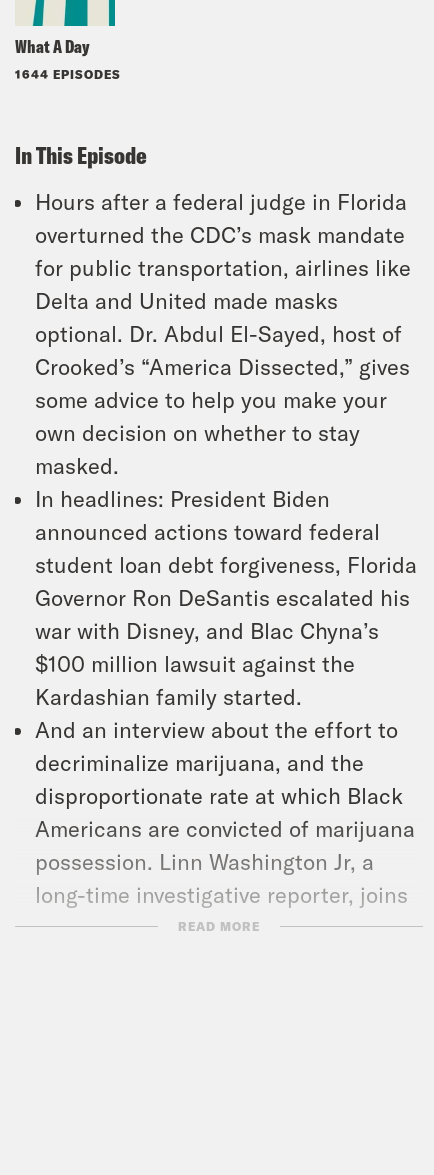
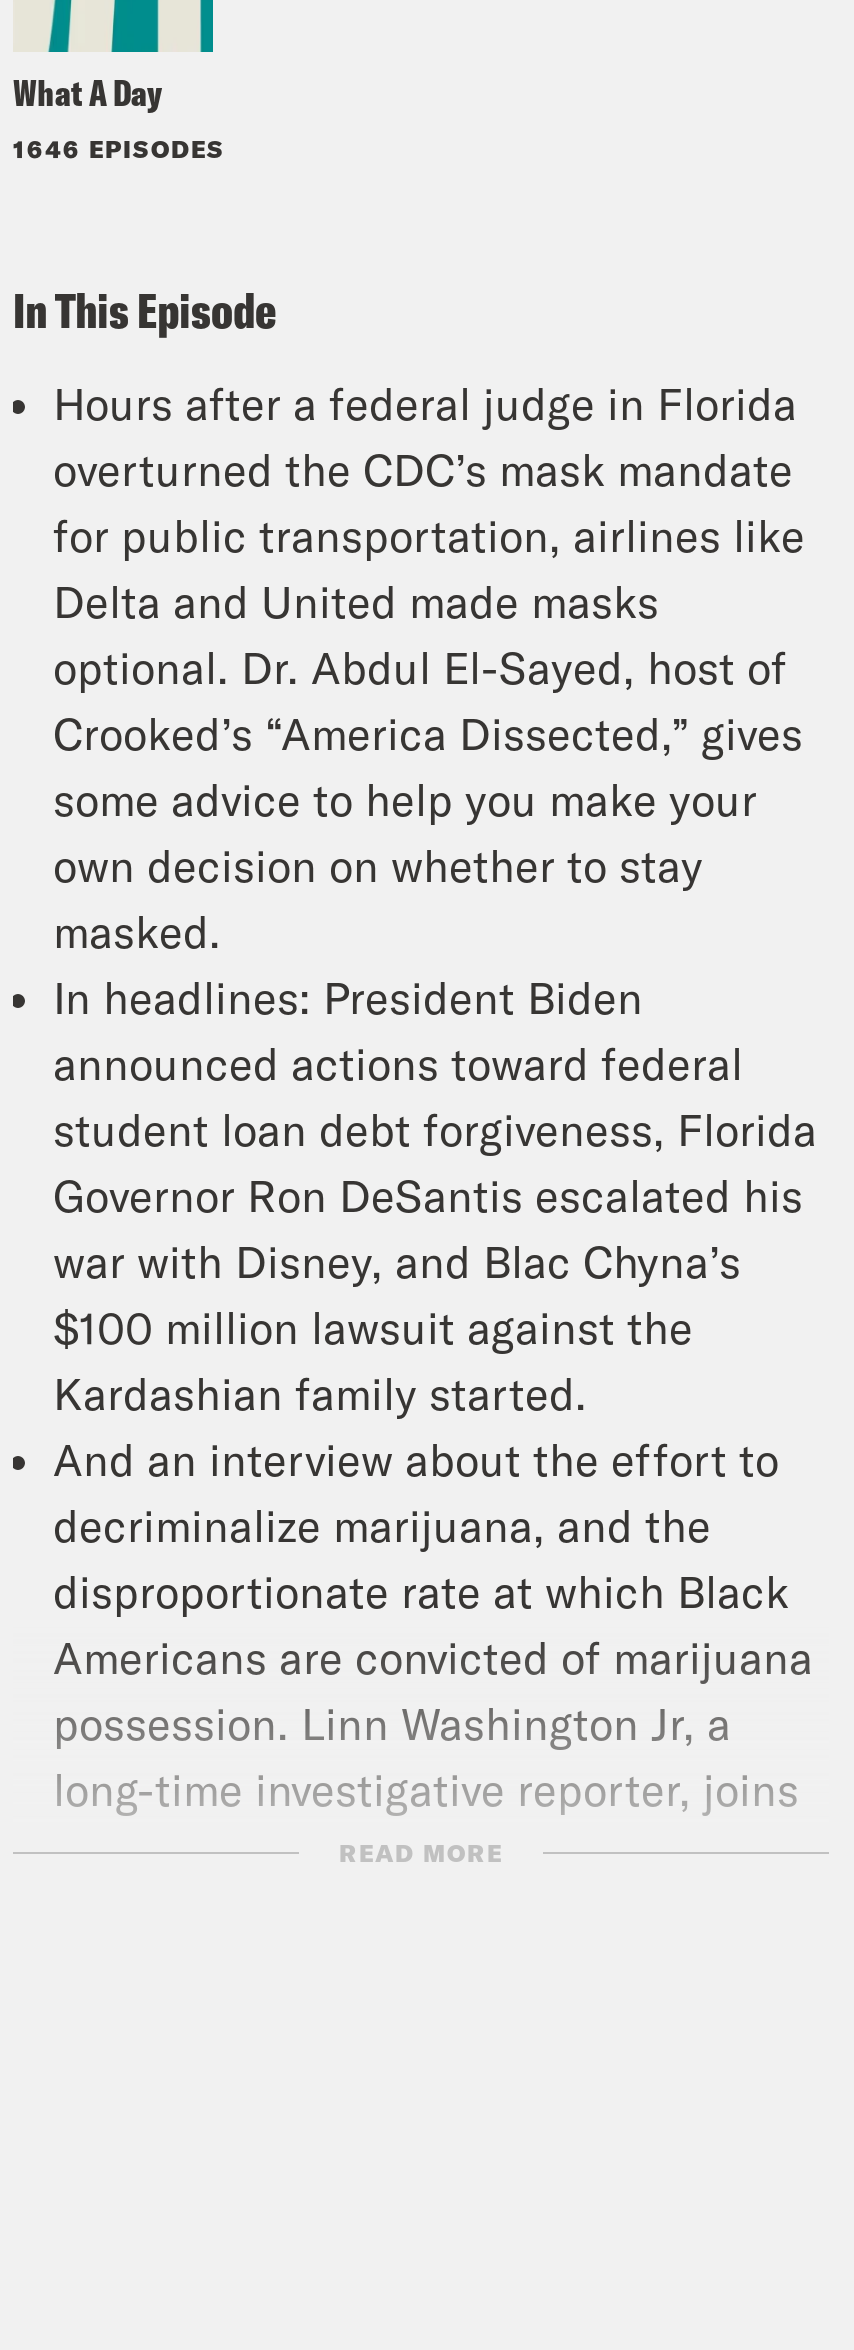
- 1644 EPISODES
+ 1646 EPISODES
